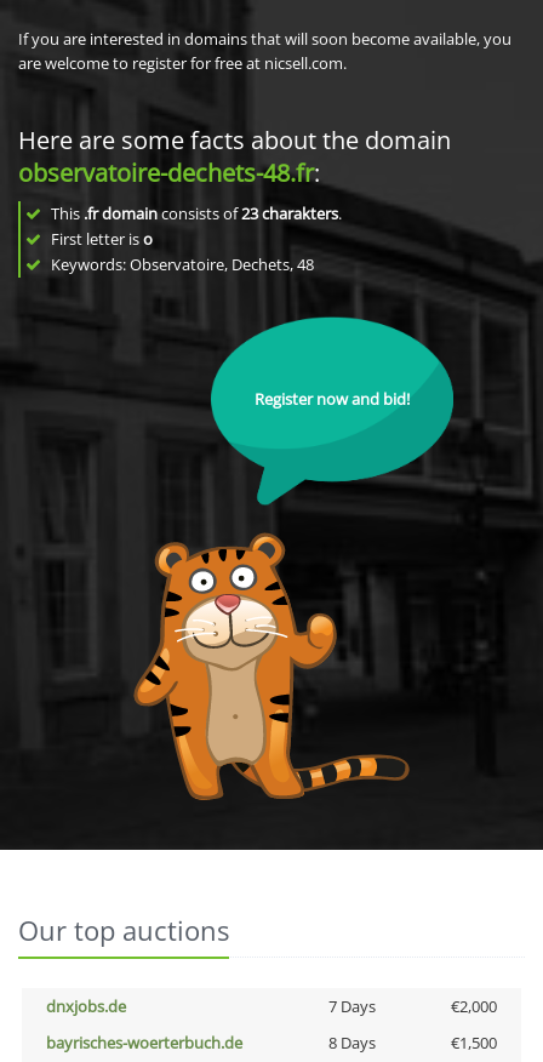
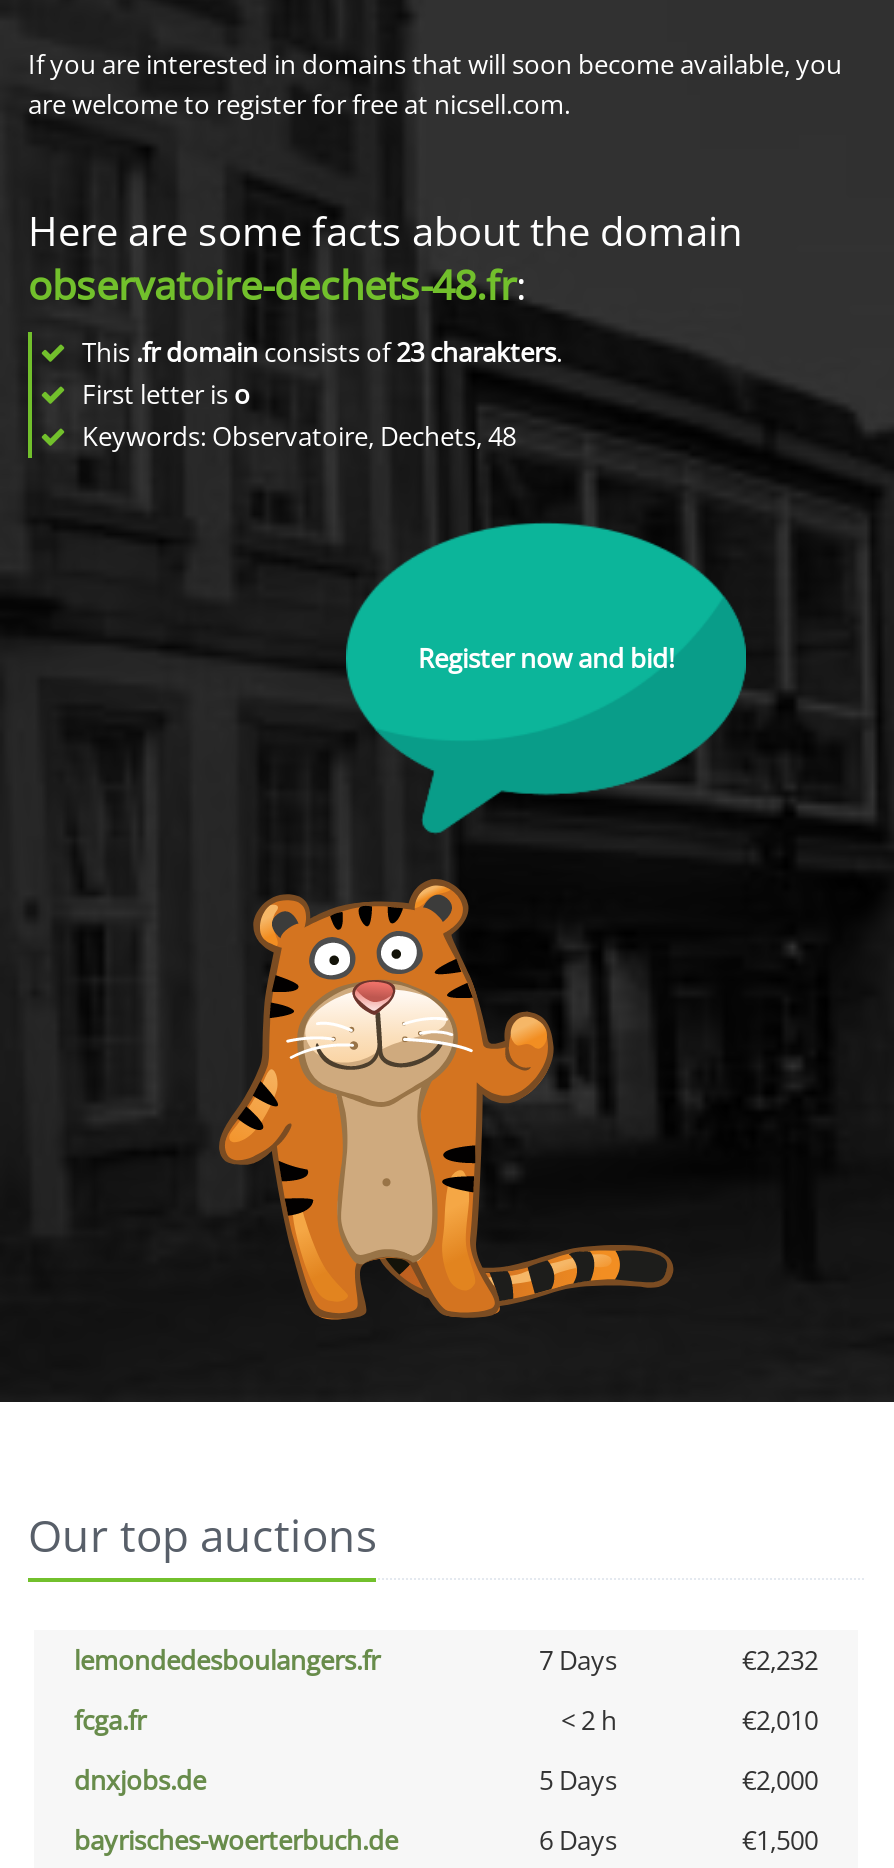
+ lemondedesboulangers.fr
+ 7 Days
+ €2,232
+ fcga.fr
+ < 2 h
+ €2,010

- 7 Days
+ 5 Days

- 8 Days
+ 6 Days
